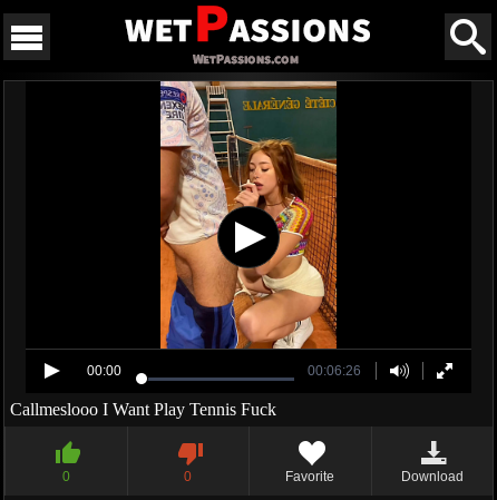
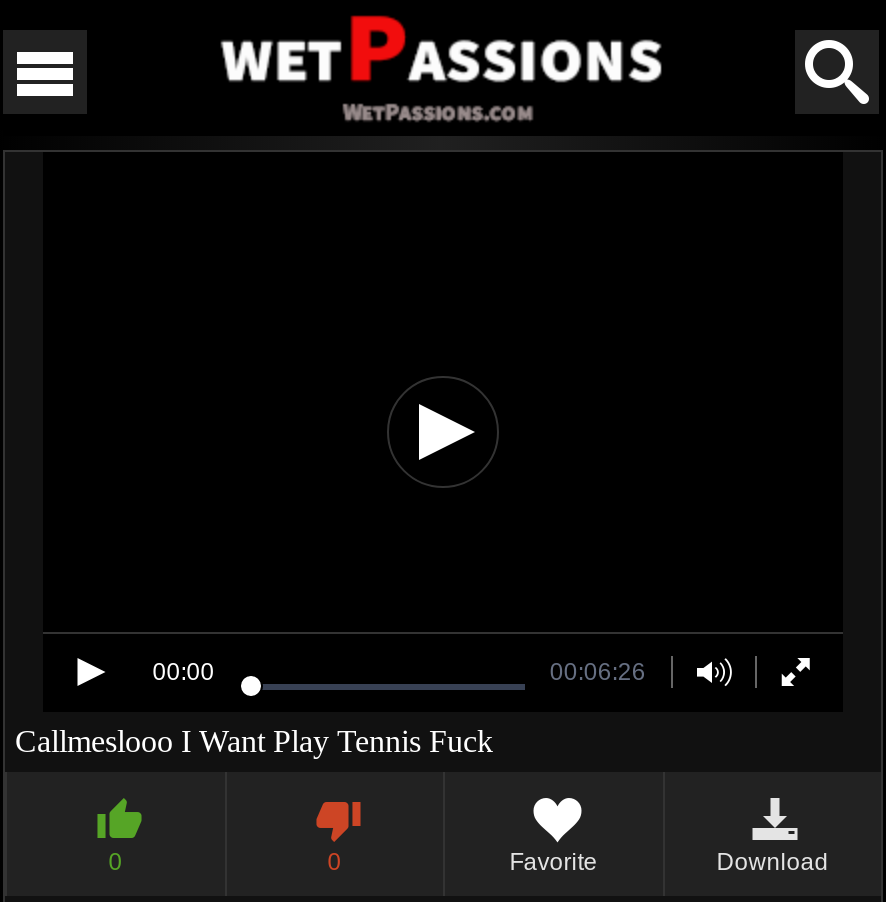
- [image]
